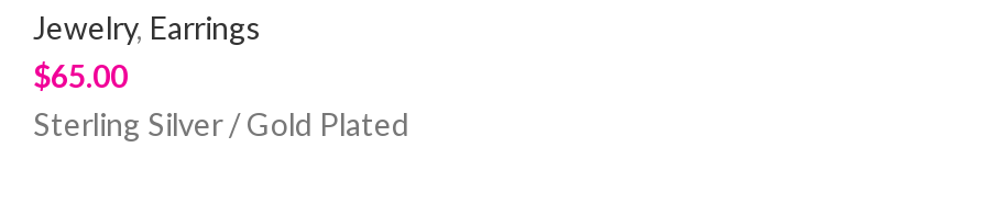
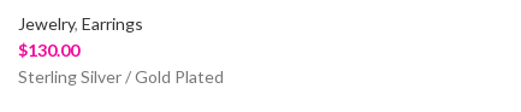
- $65.00
+ $130.00
